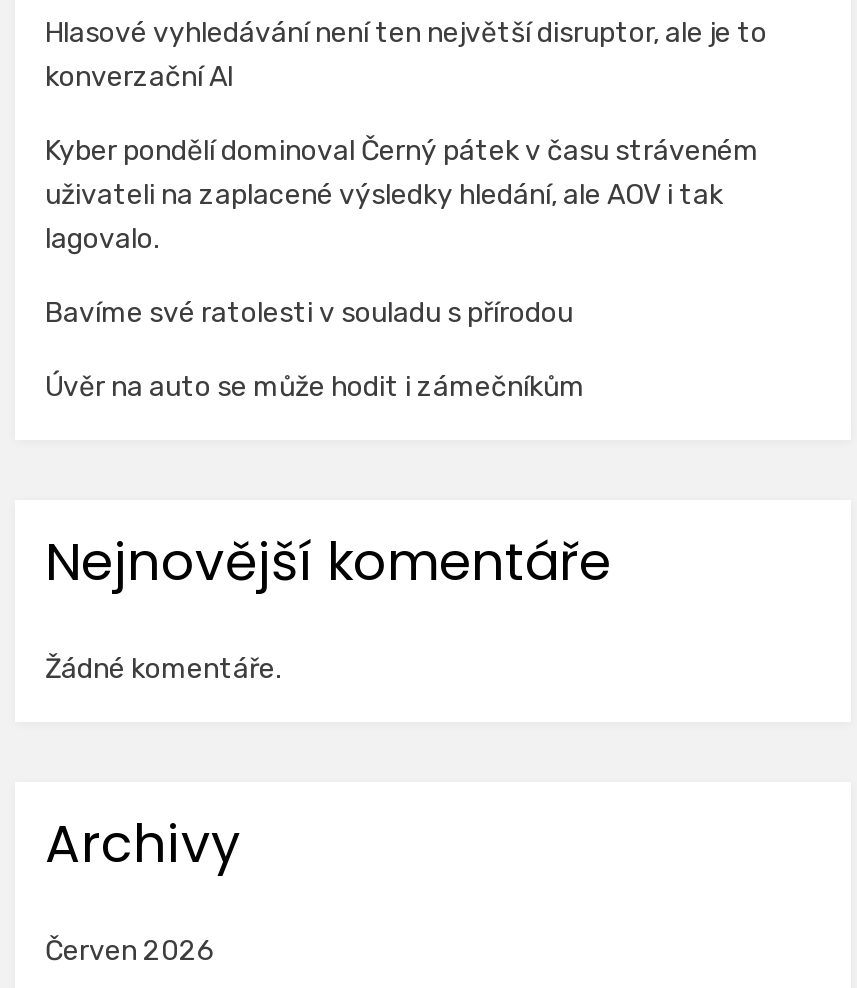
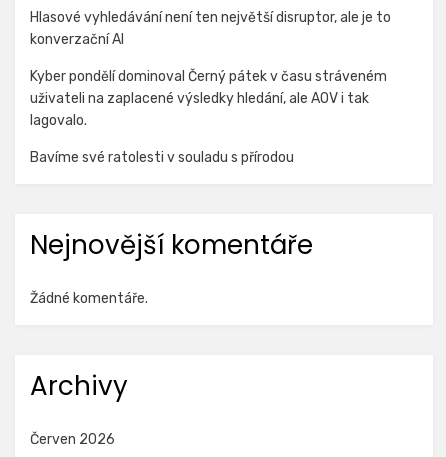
- Úvěr na auto se může hodit i zámečníkům
